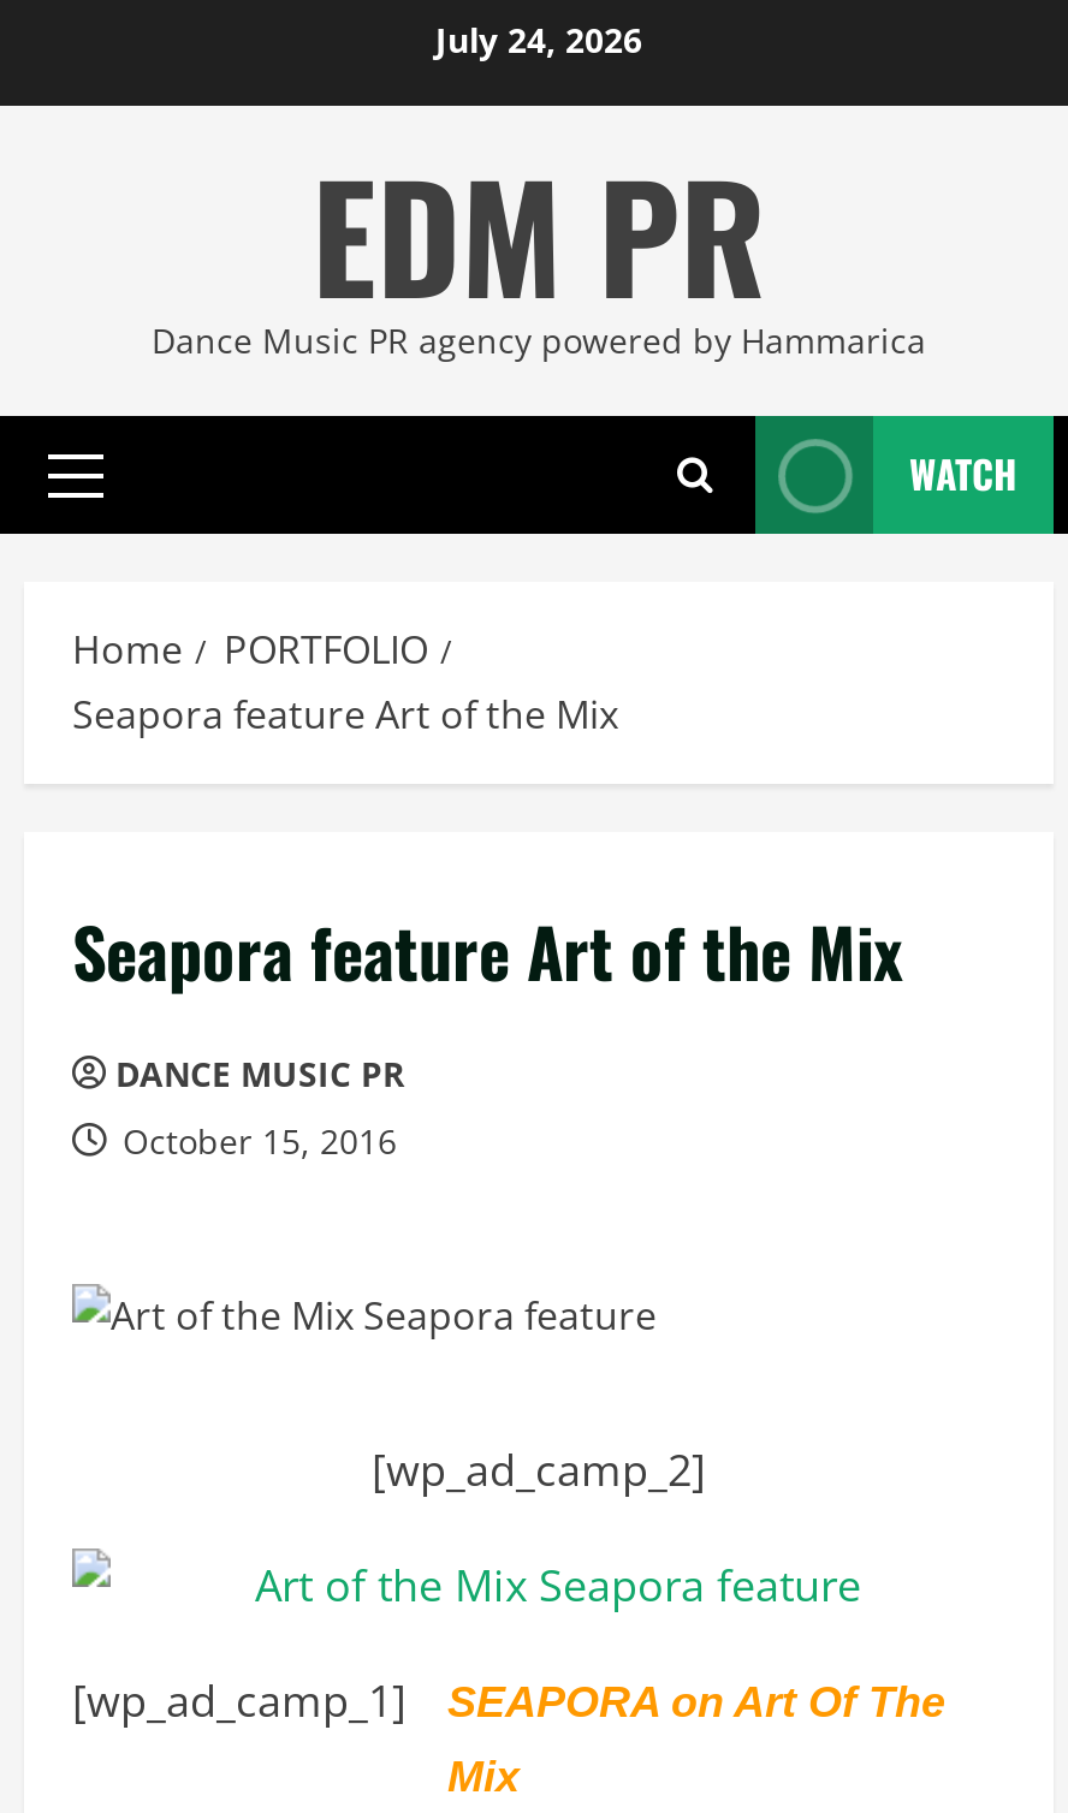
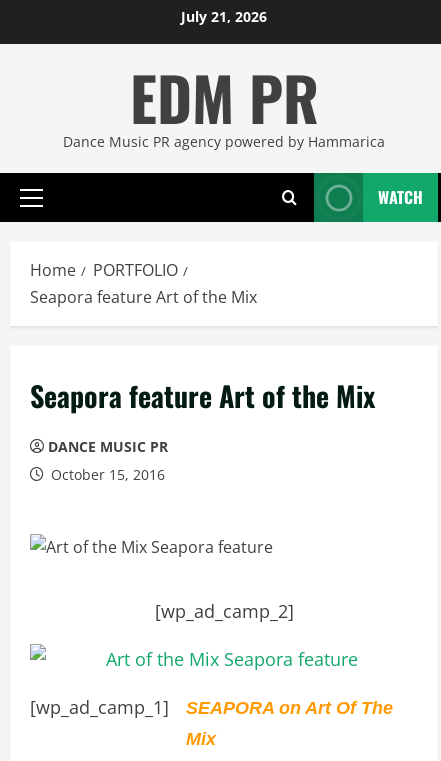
- July 24, 2026
+ July 21, 2026
